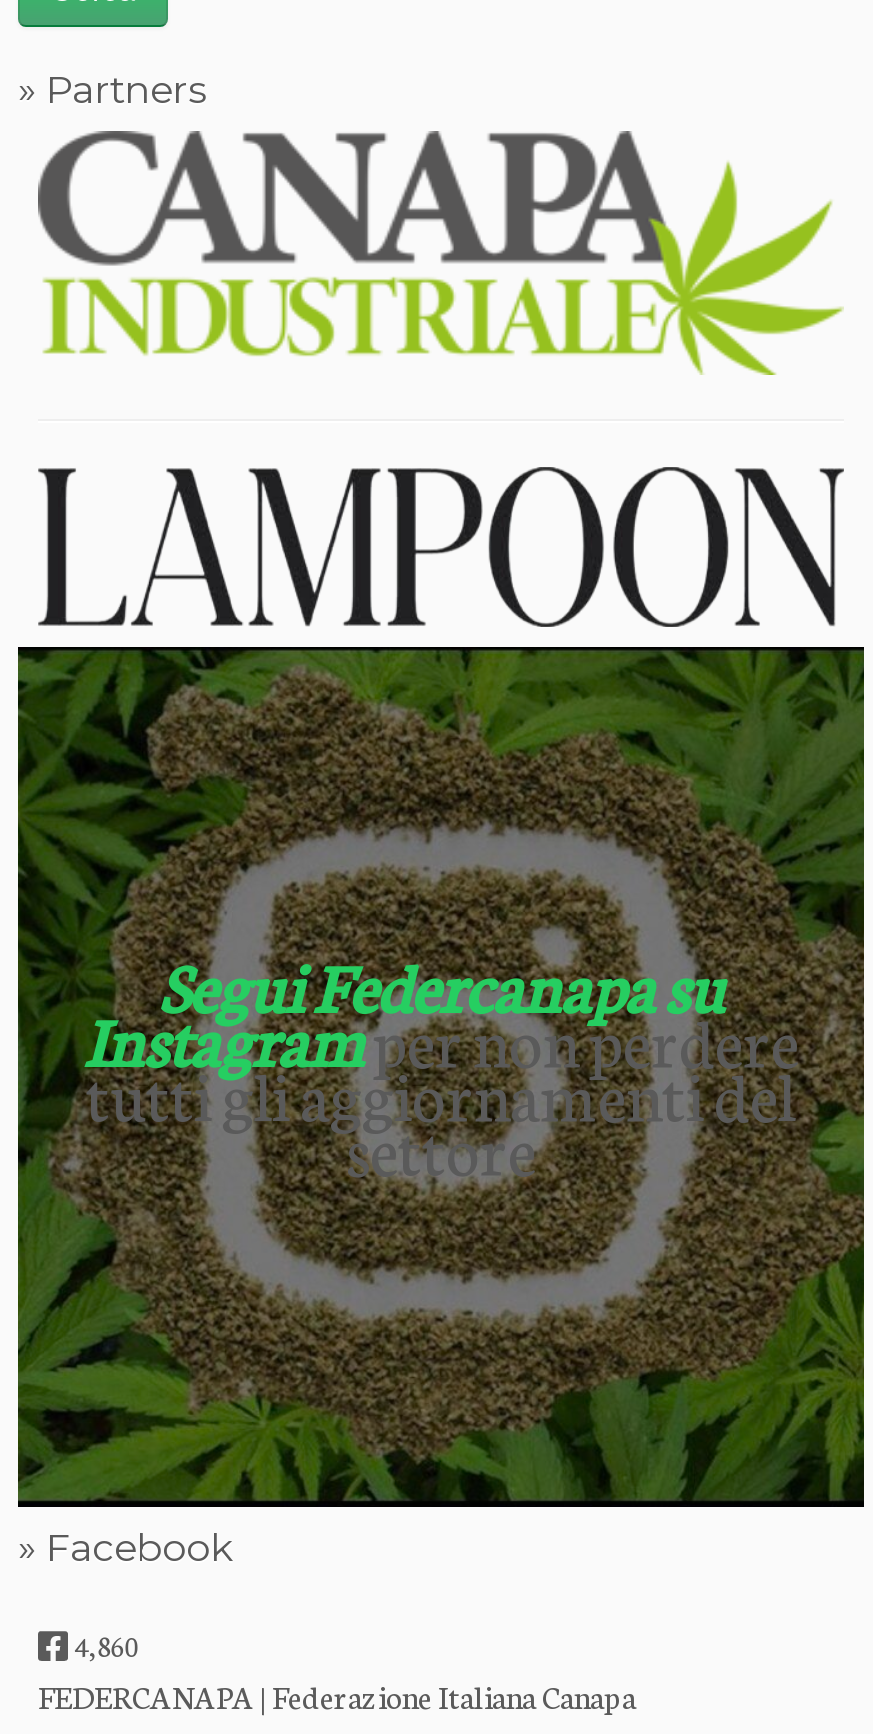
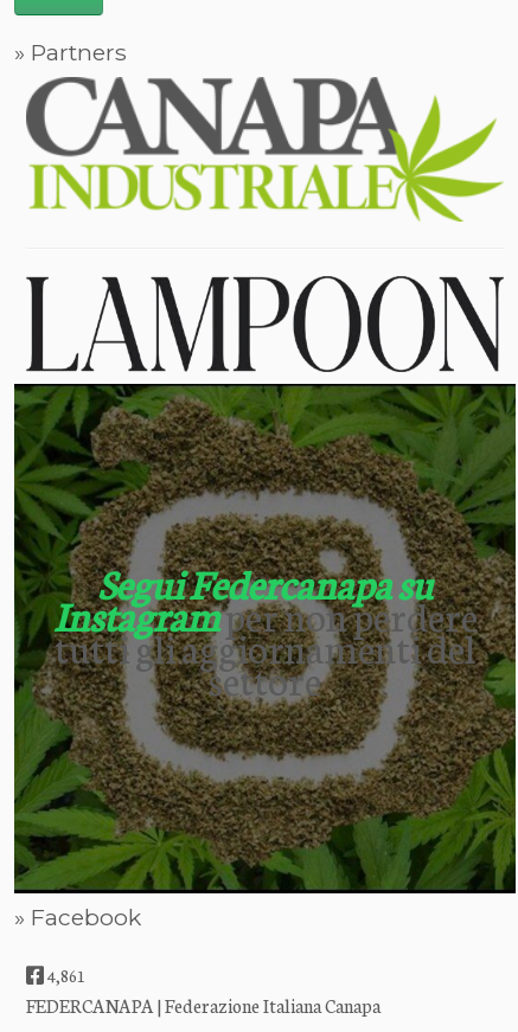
- 4,860
+ 4,861
